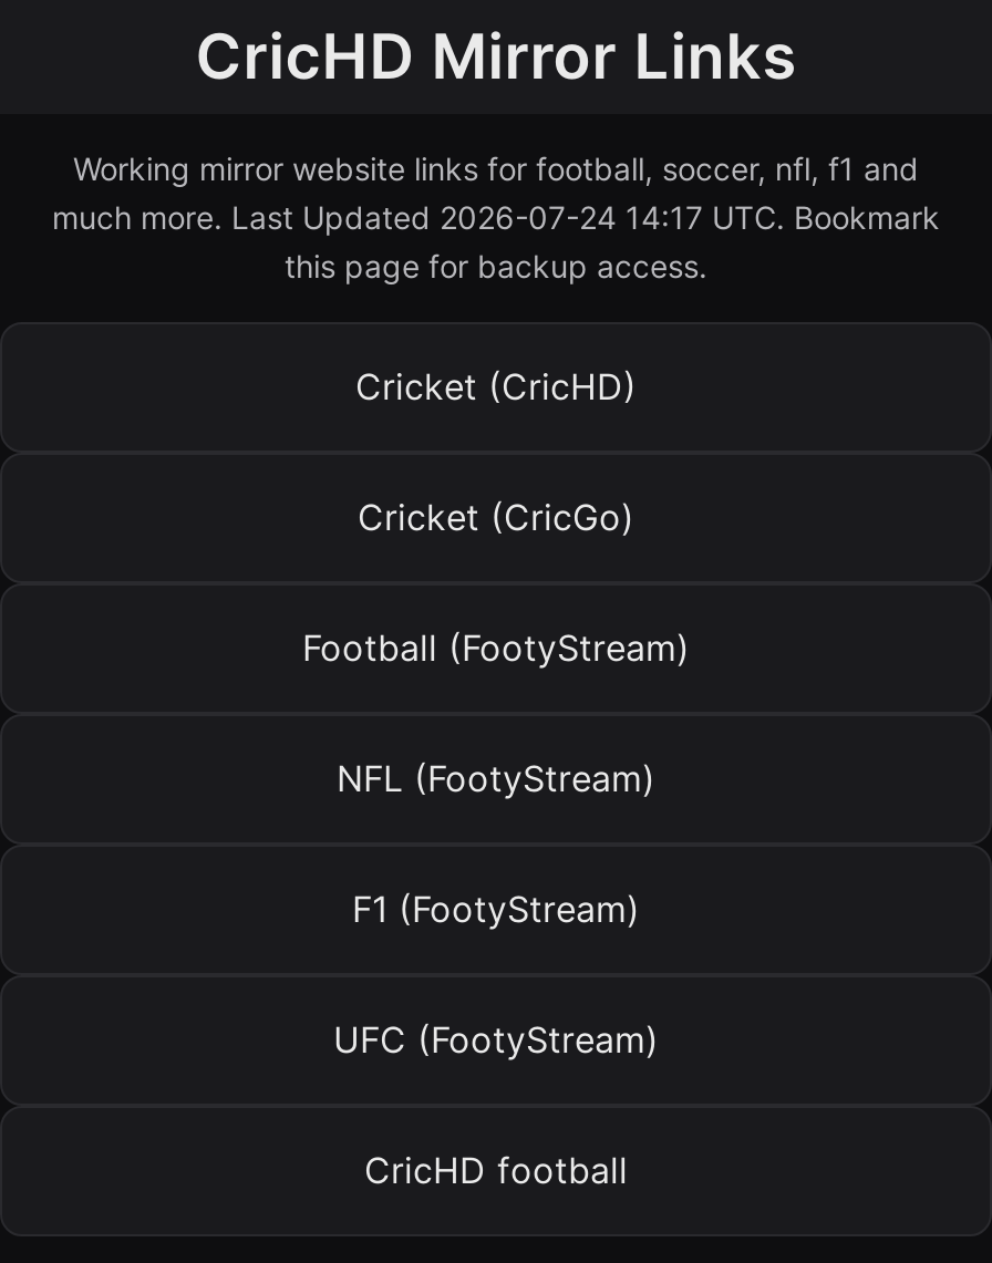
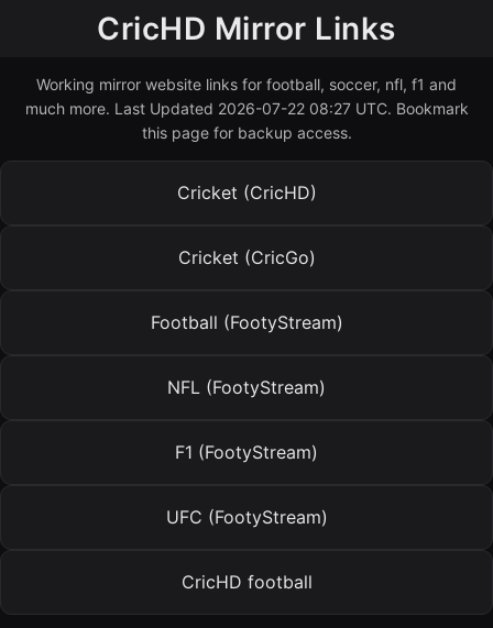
- much more. Last Updated 2026-07-24 14:17 UTC. Bookmark
+ much more. Last Updated 2026-07-22 08:27 UTC. Bookmark
